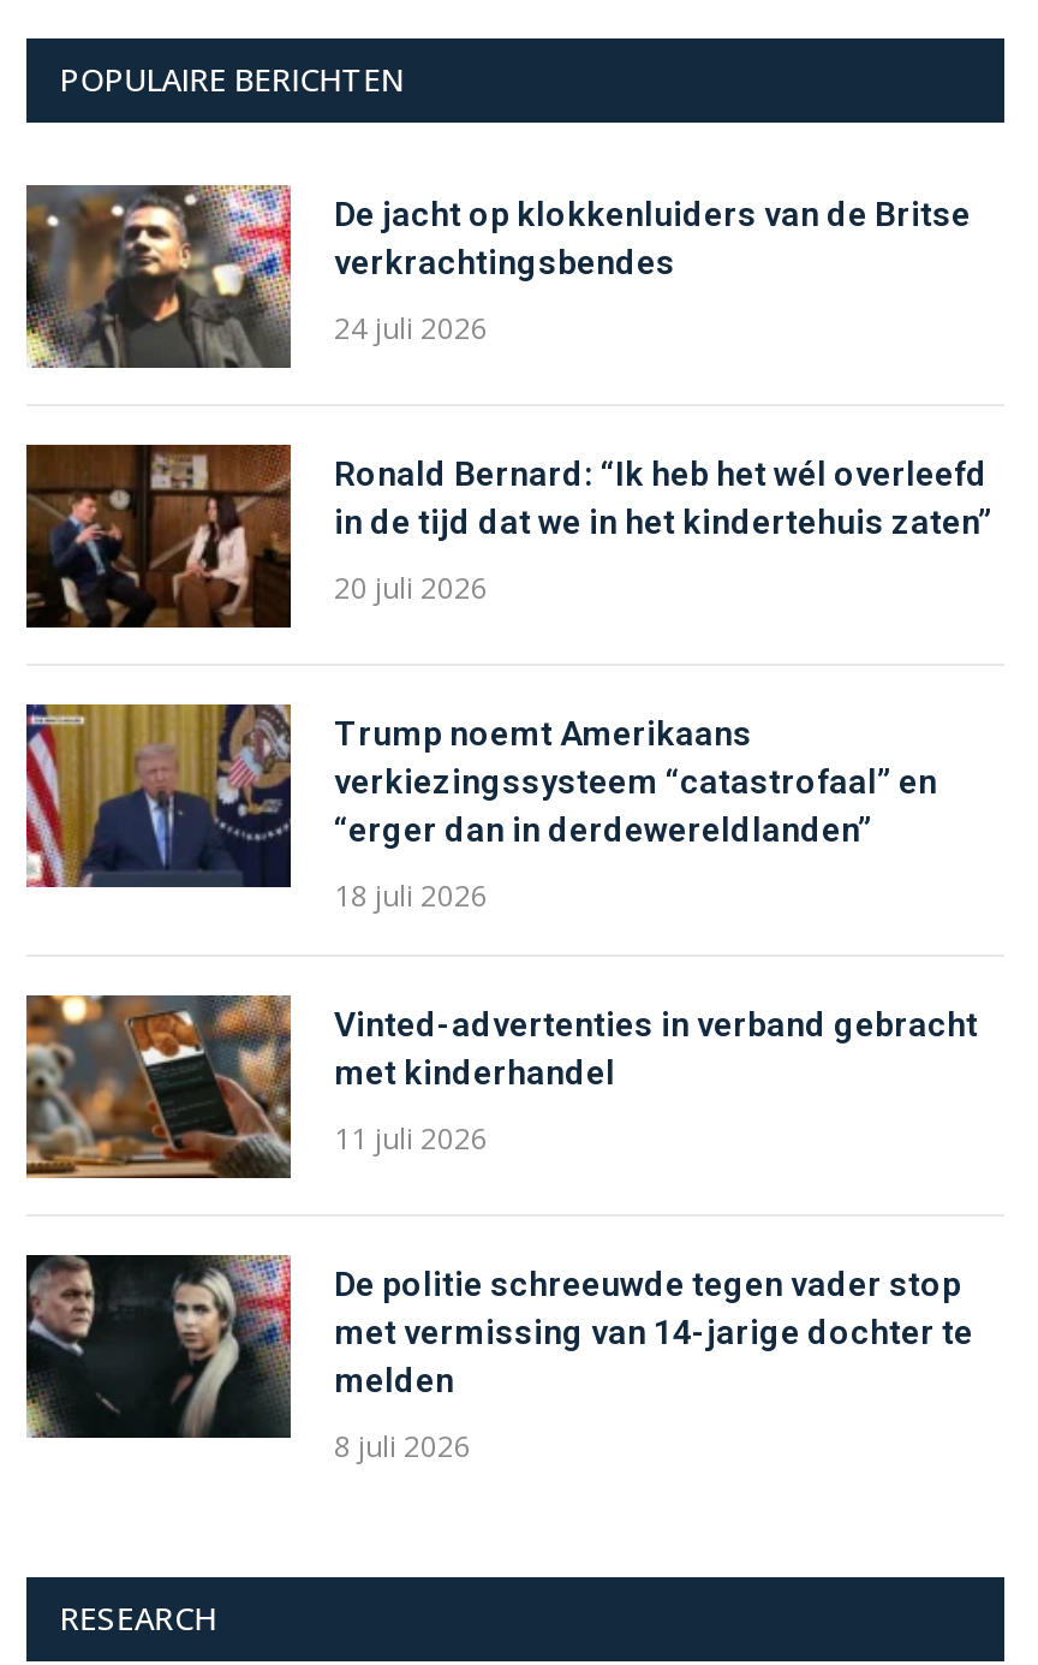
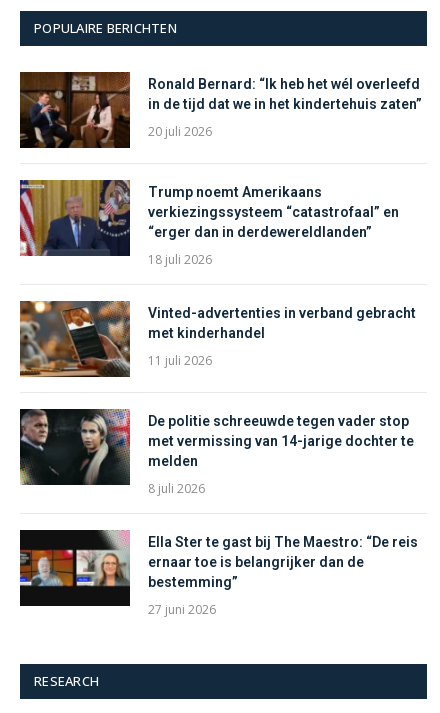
- [image]
- De jacht op klokkenluiders van de Britse
- verkrachtingsbendes
- 24 juli 2026

moved up: [image] | Ronald Bernard: “Ik heb het wél overleefd | in de tijd dat we in het kindertehuis zaten” | ... | melden | 8 juli 2026

+ [image]
+ Ella Ster te gast bij The Maestro: “De reis
+ ernaar toe is belangrijker dan de
+ bestemming”
+ 27 juni 2026
